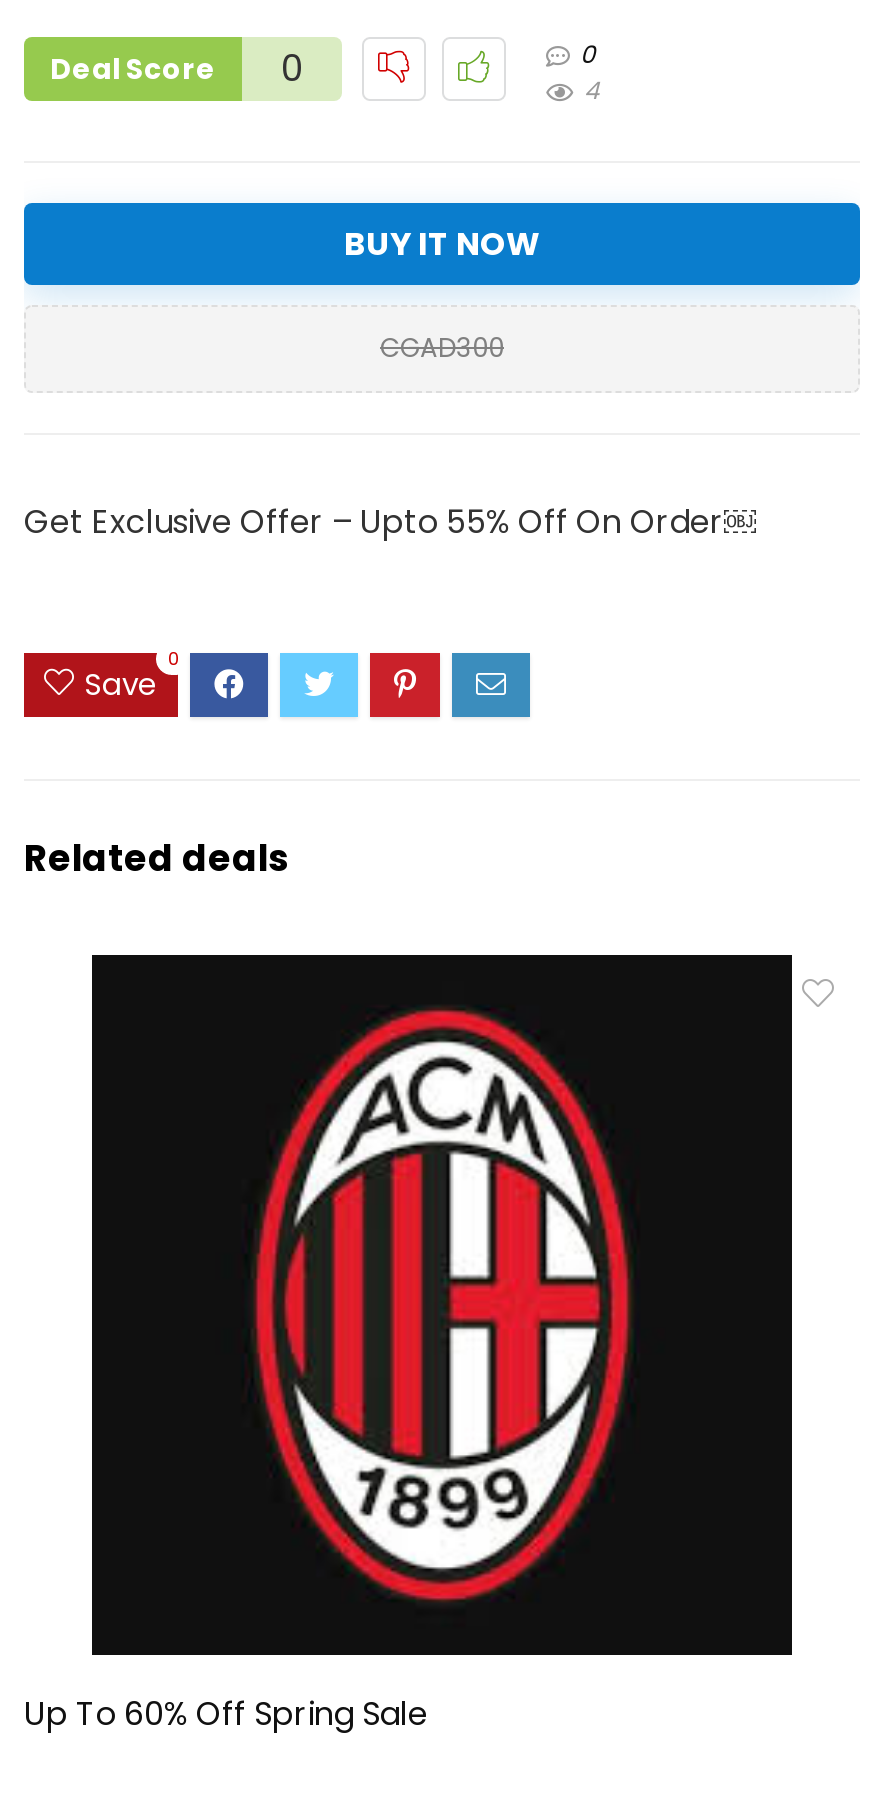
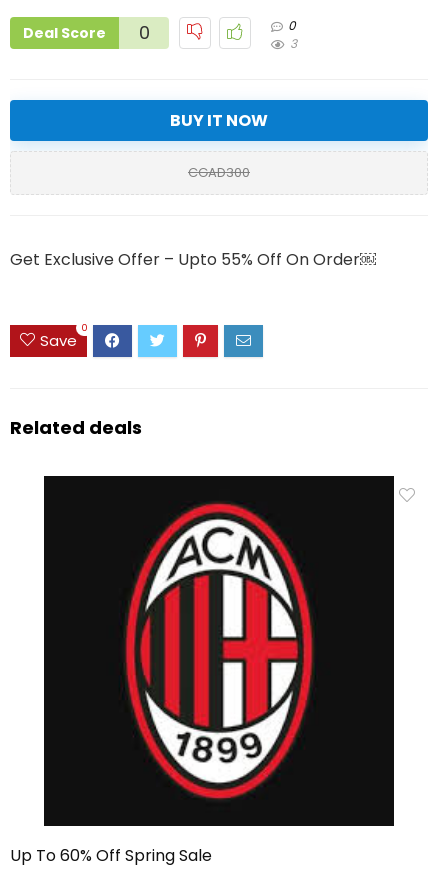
- 4
+ 3
